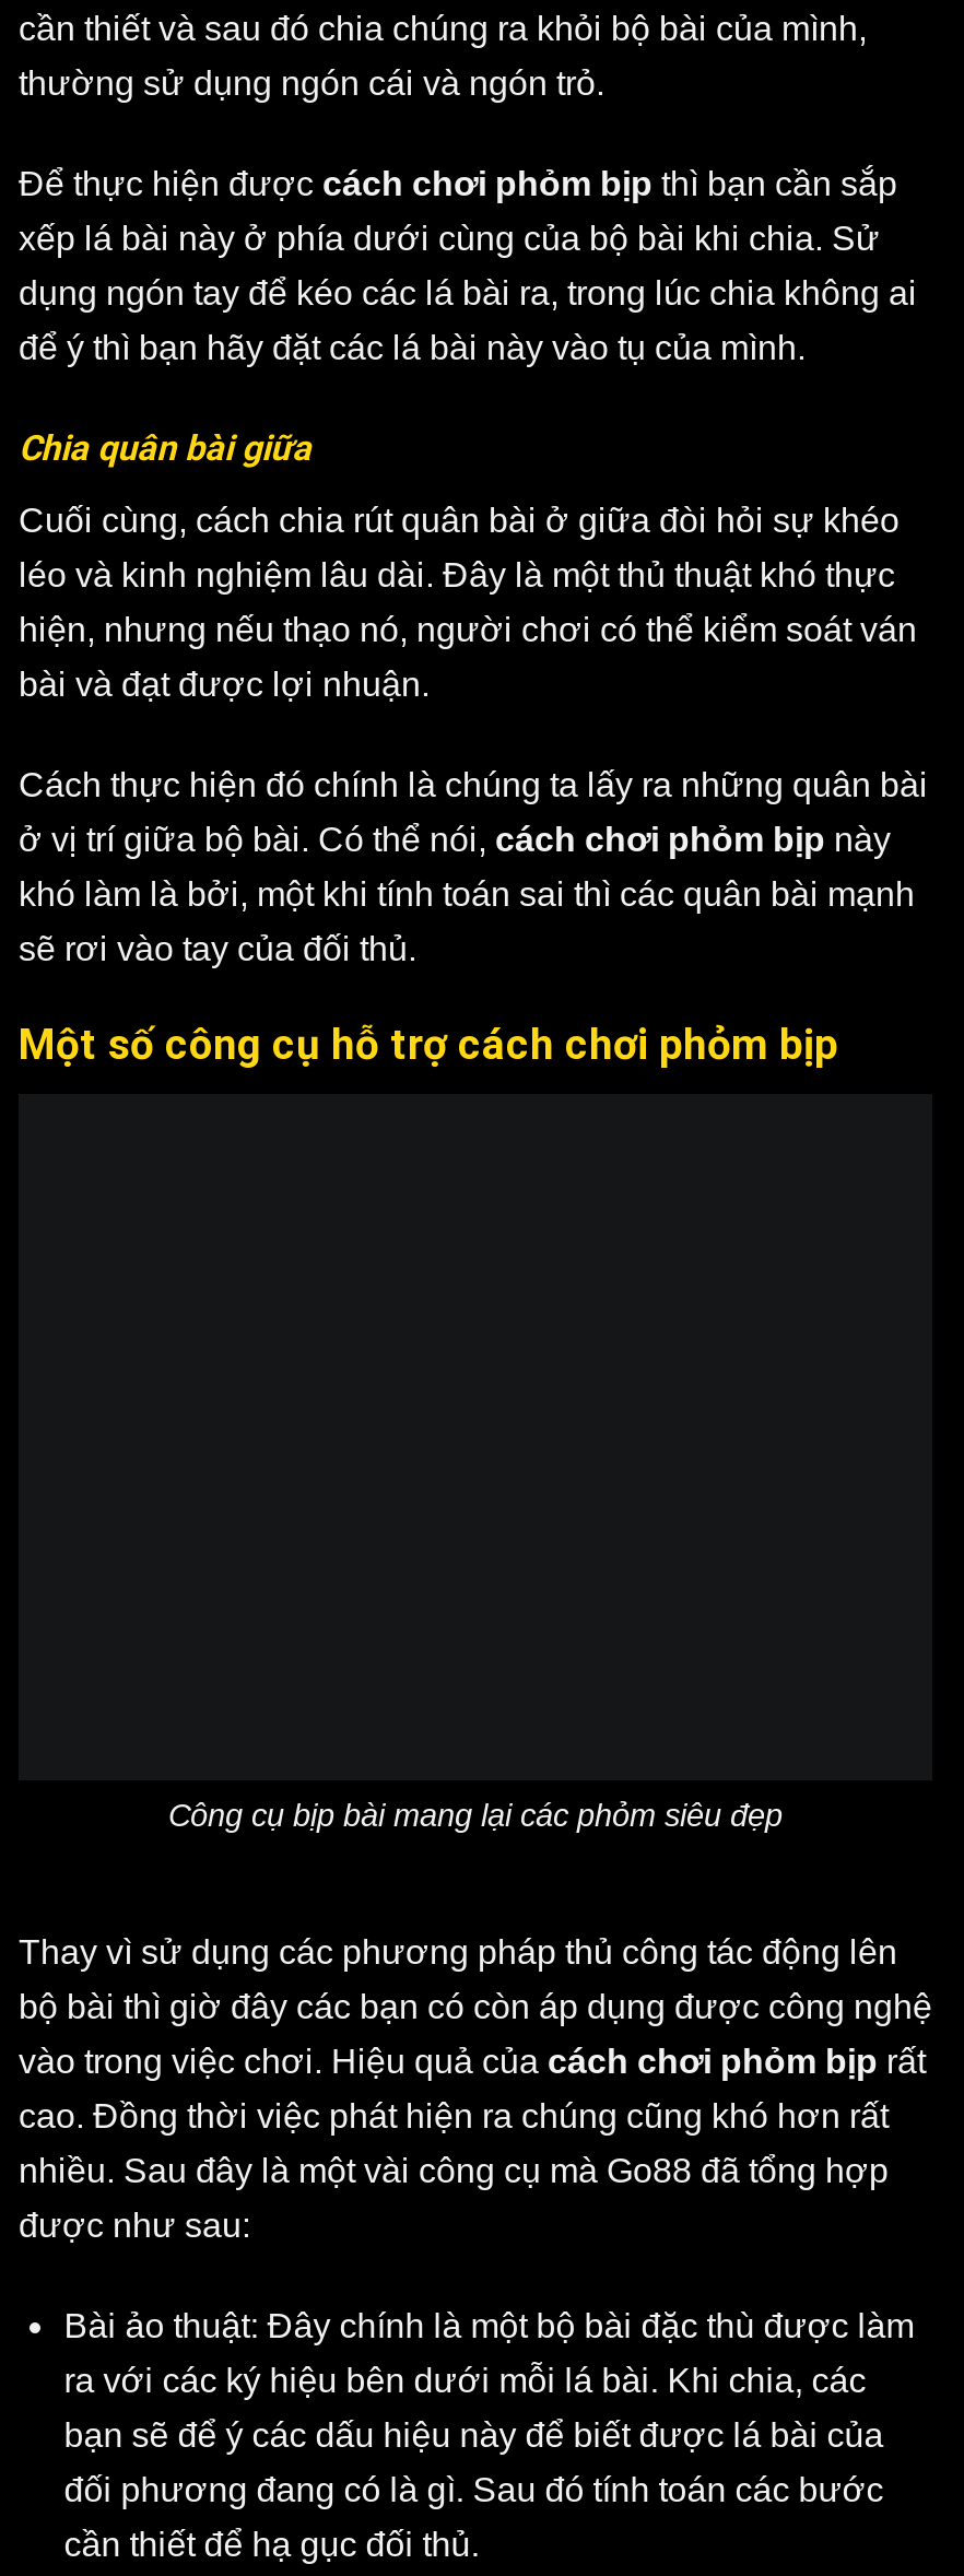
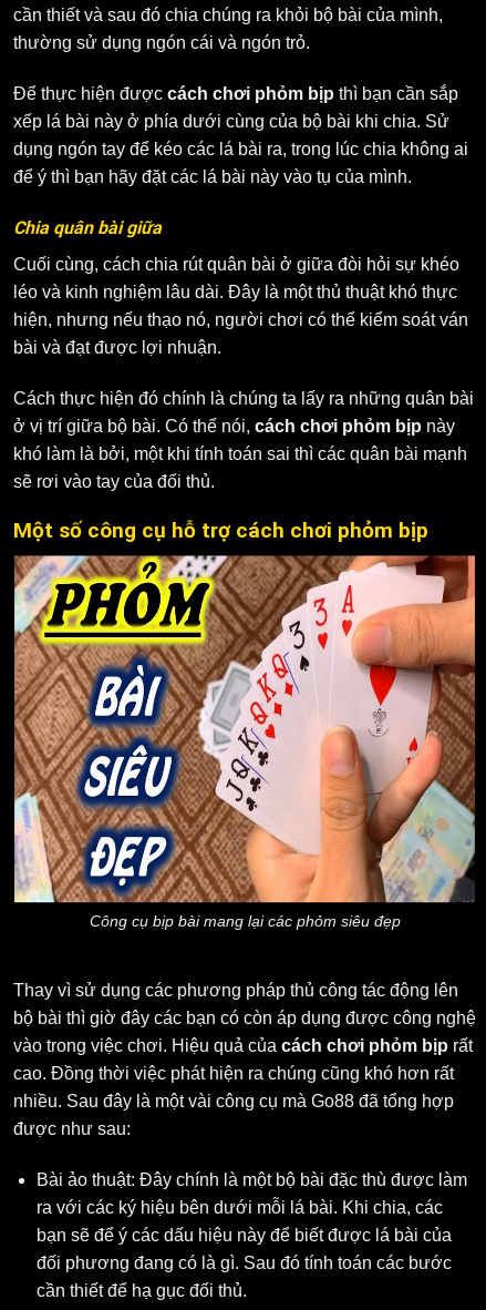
+ [image]
